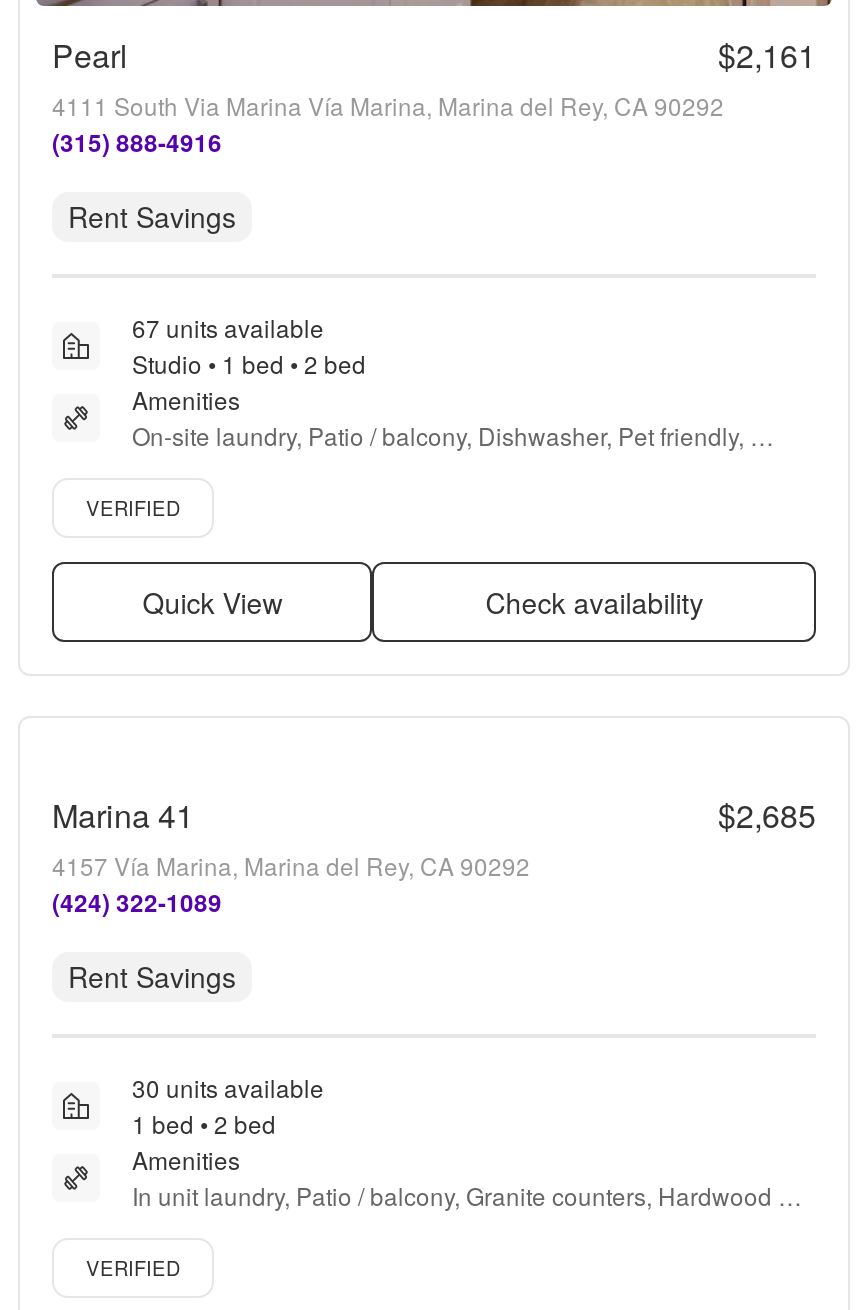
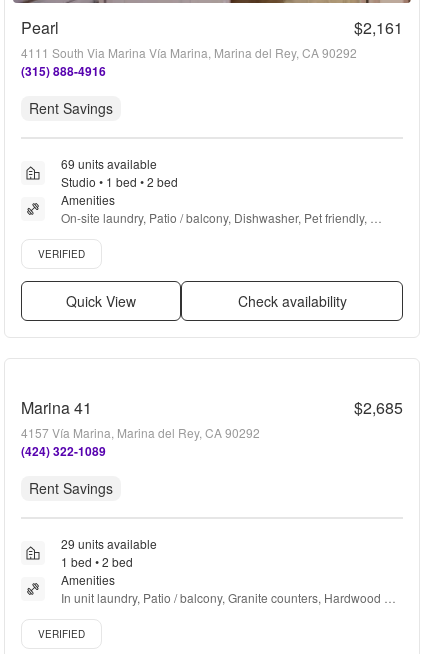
- 67 units available
+ 69 units available

- 30 units available
+ 29 units available
